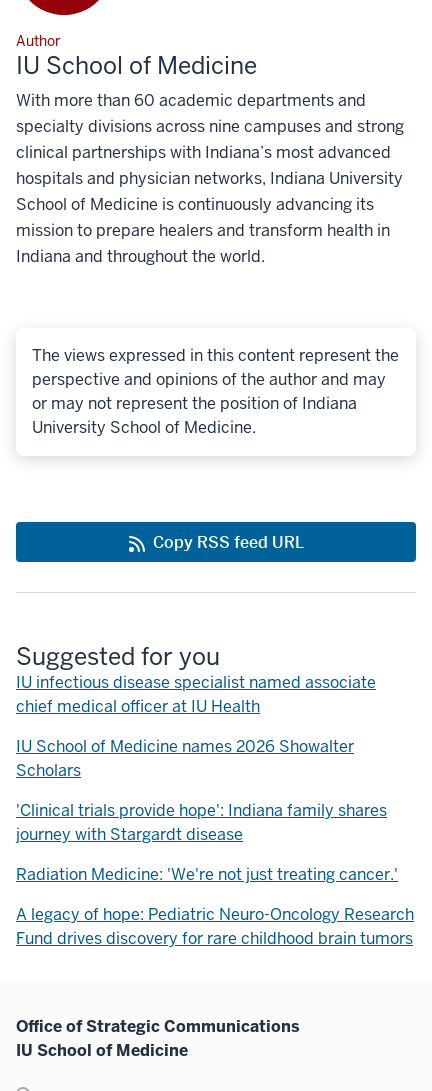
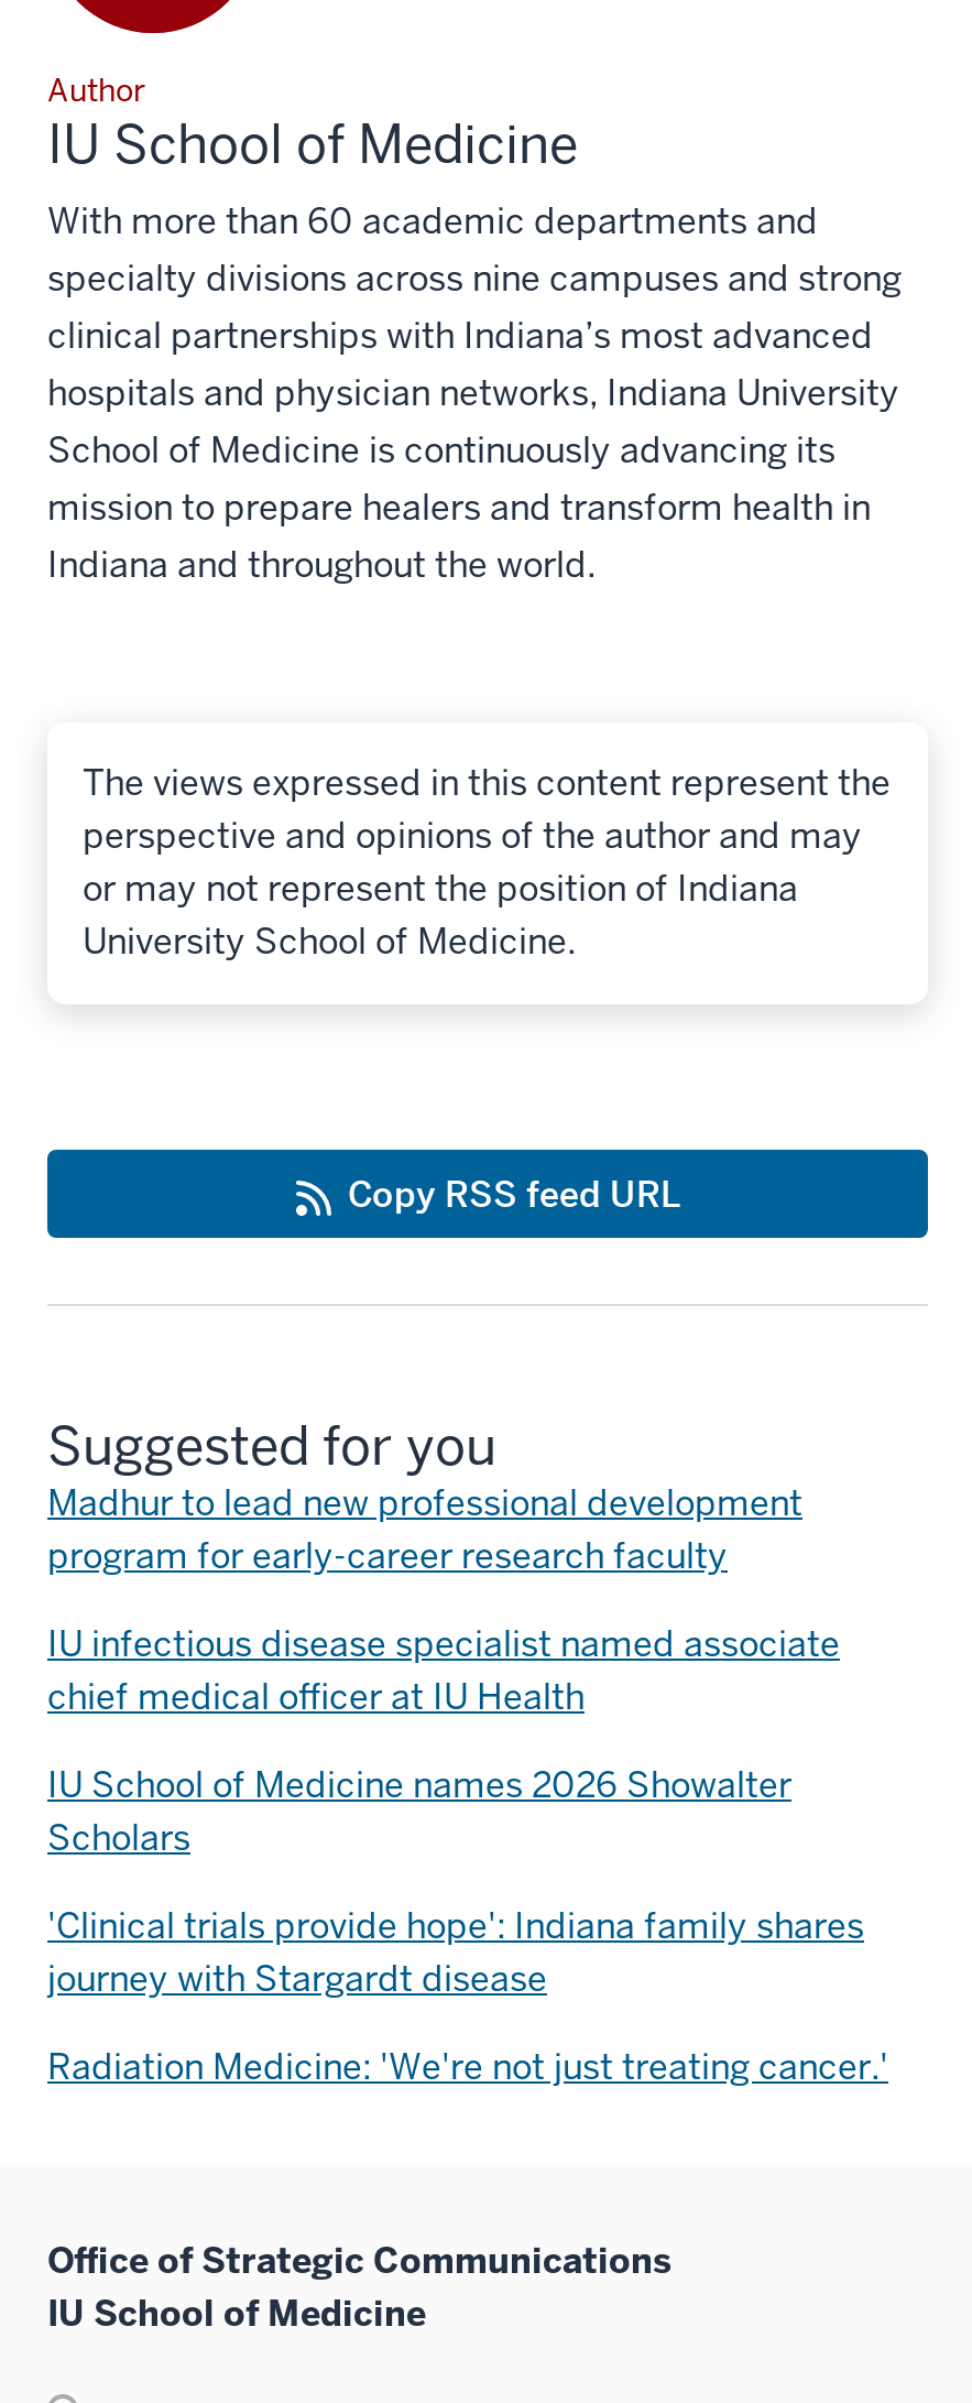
+ Madhur to lead new professional development
+ program for early-career research faculty

moved down: IU infectious disease specialist named associate | chief medical officer at IU Health | IU School of Medicine names 2026 Showalter | Scholars | 'Clinical trials provide hope': Indiana family shares | journey with Stargardt disease | Radiation Medicine: 'We're not just treating cancer.'

- A legacy of hope: Pediatric Neuro-Oncology Research
- Fund drives discovery for rare childhood brain tumors
